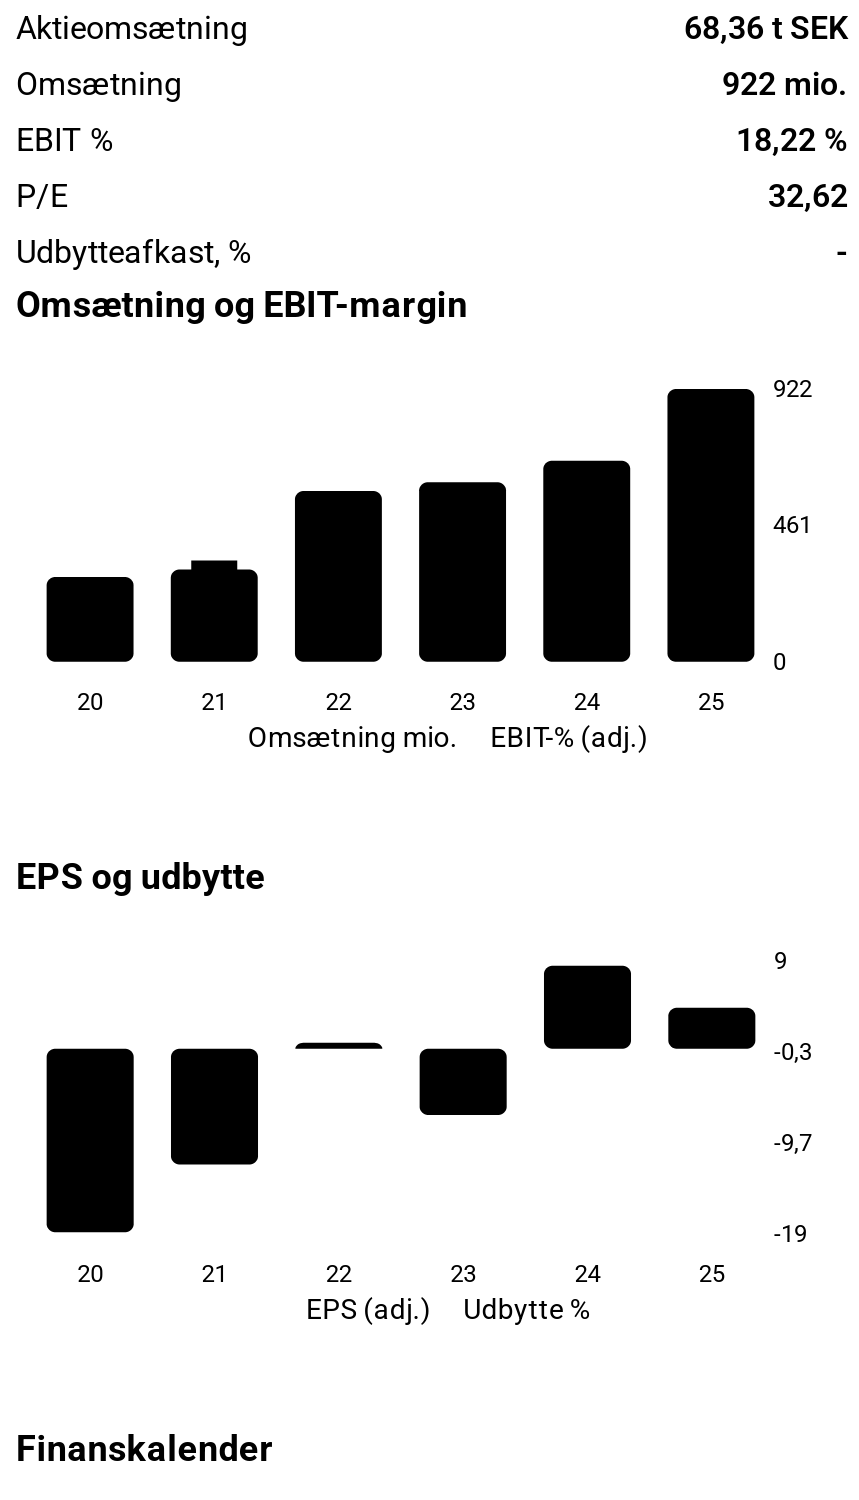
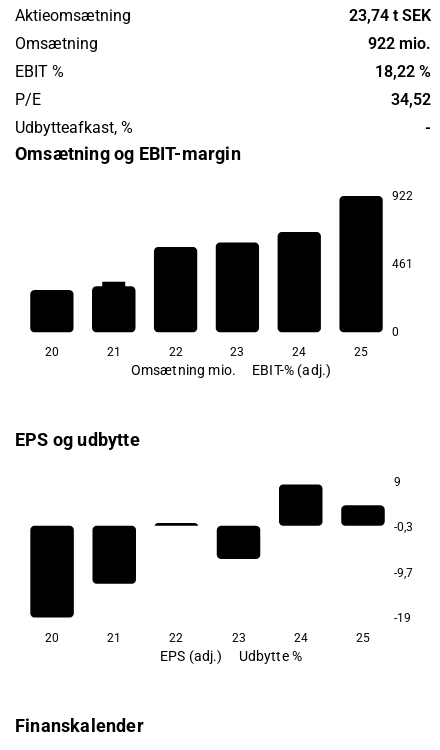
- 68,36 t SEK
+ 23,74 t SEK

- 32,62
+ 34,52
